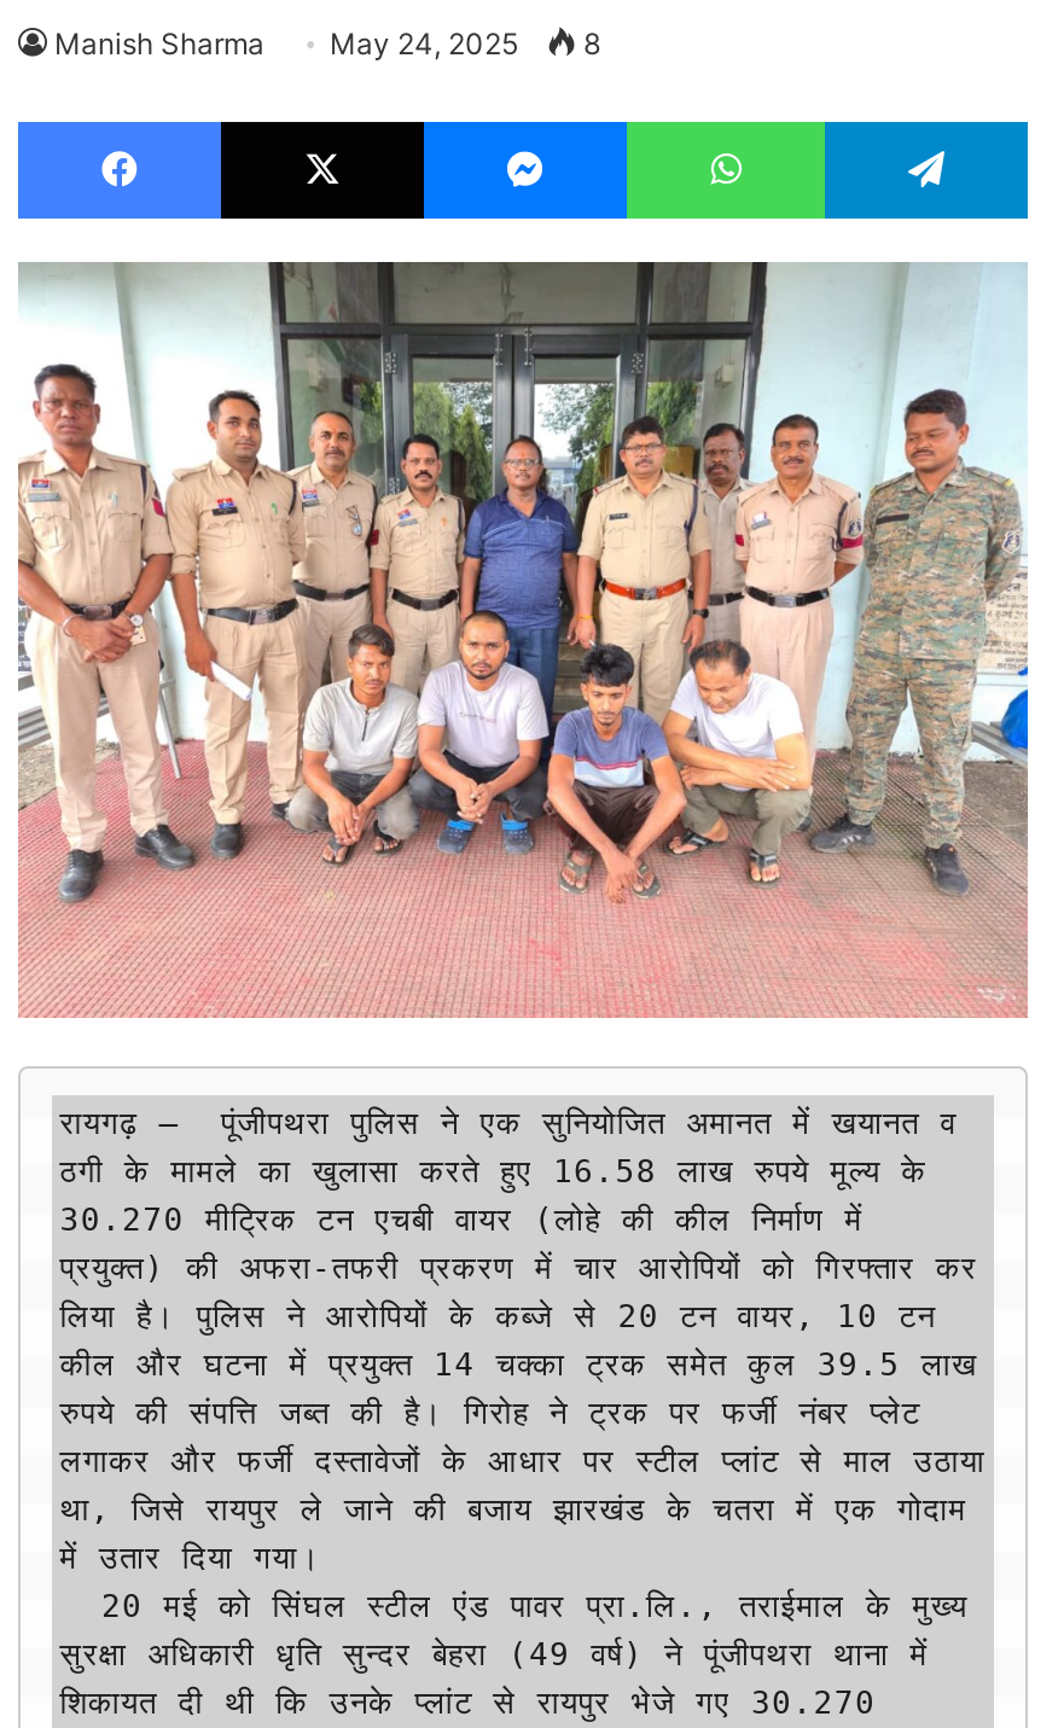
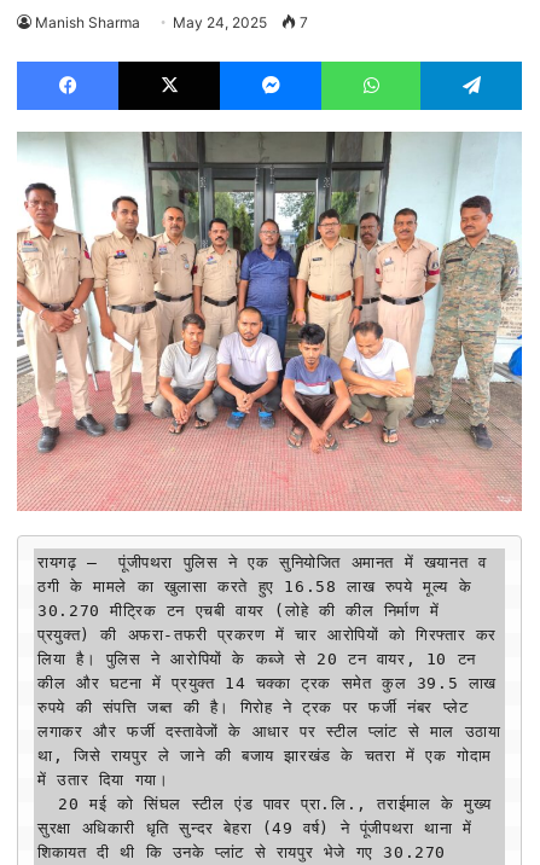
- Manish Sharma May 24, 2025 8
+ Manish Sharma May 24, 2025 7
